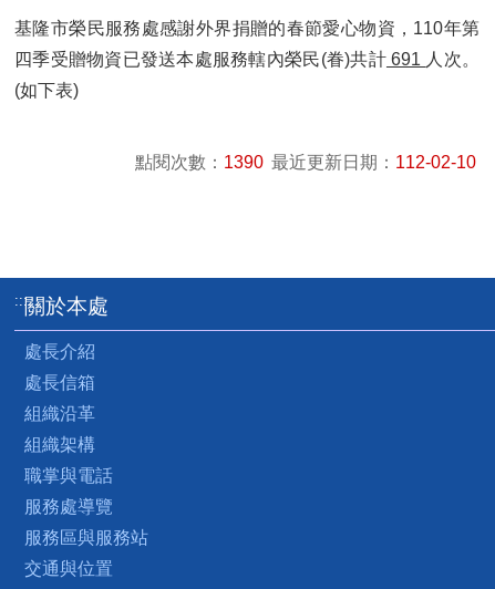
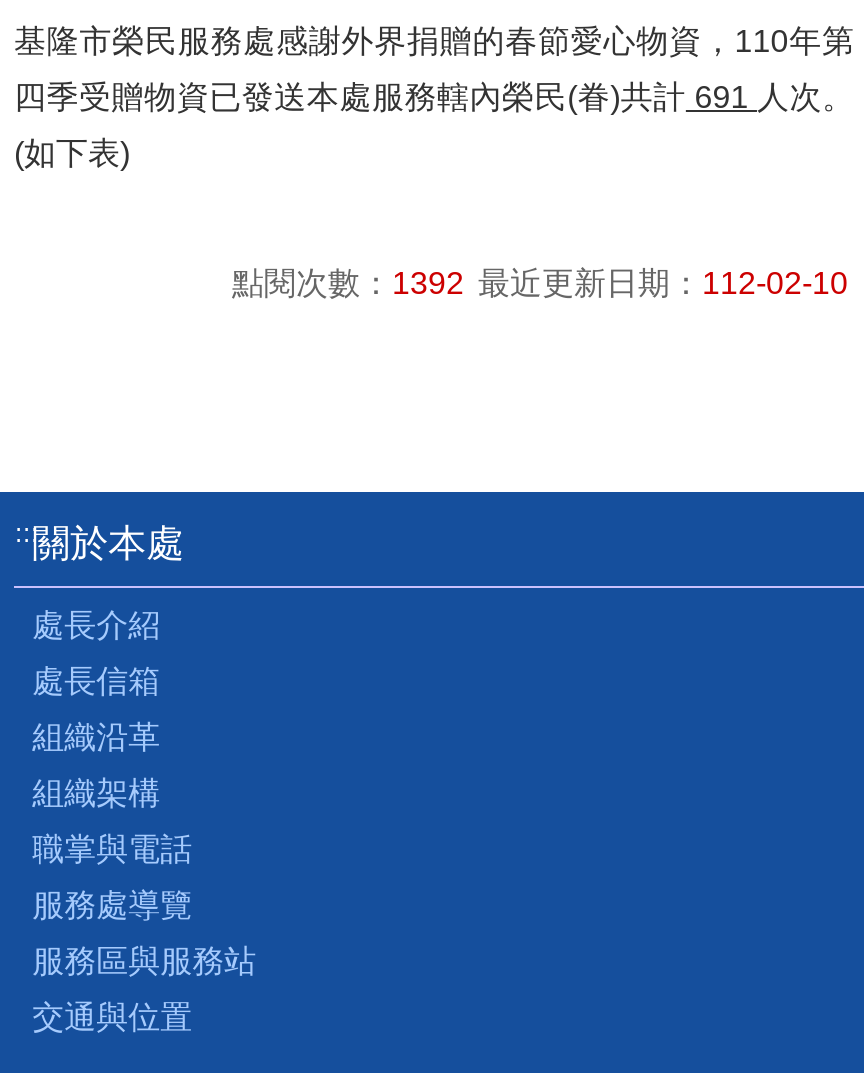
- 點閱次數：1390 最近更新日期：112-02-10
+ 點閱次數：1392 最近更新日期：112-02-10
